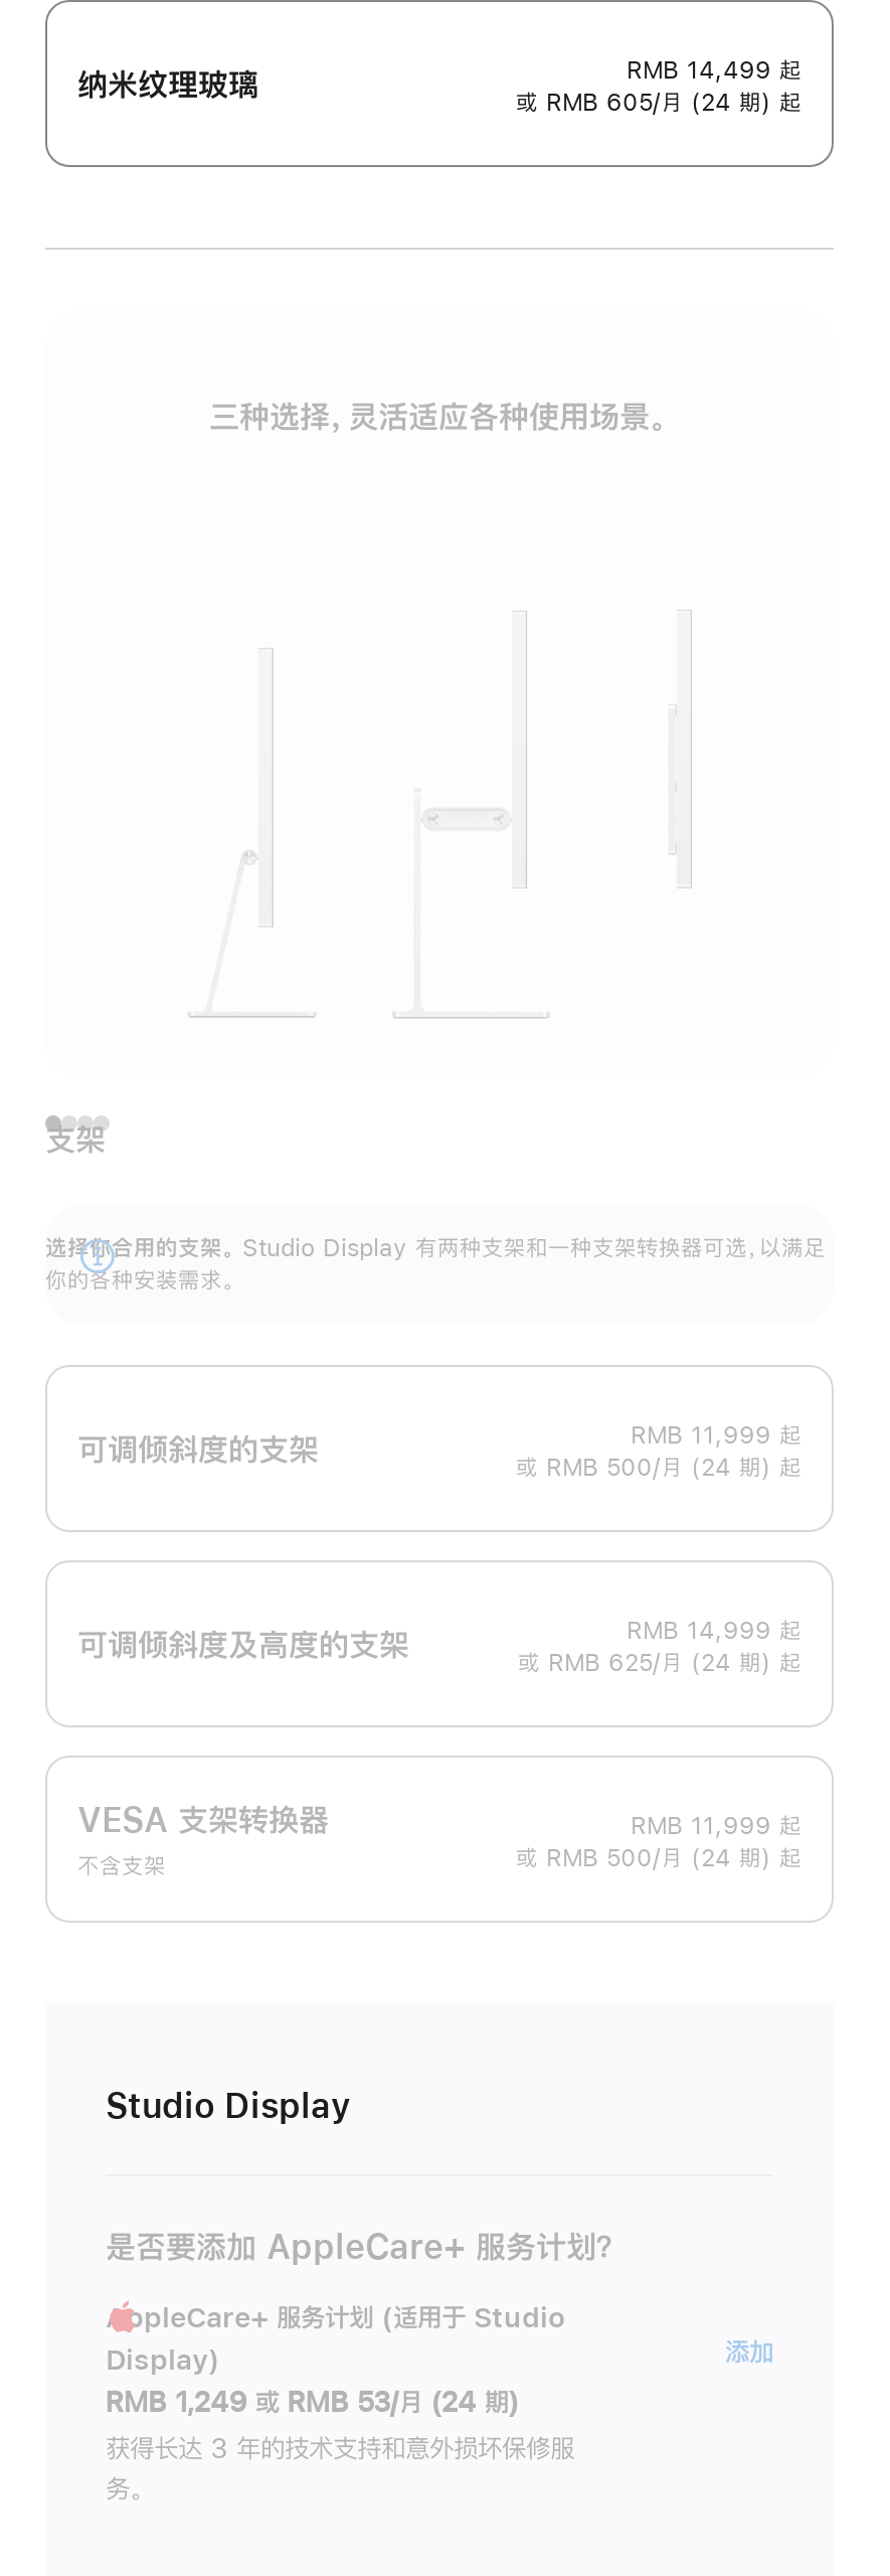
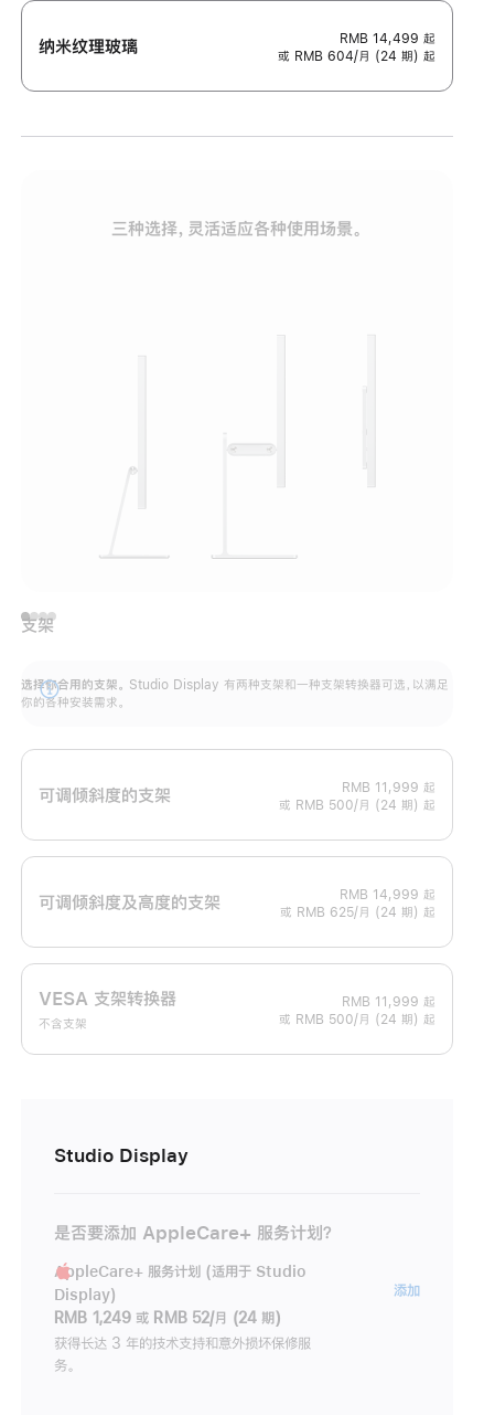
- 或 RMB 605/月 (24 期) 起
+ 或 RMB 604/月 (24 期) 起

- RMB 1,249 或 RMB 53/月 (24 期)
+ RMB 1,249 或 RMB 52/月 (24 期)
